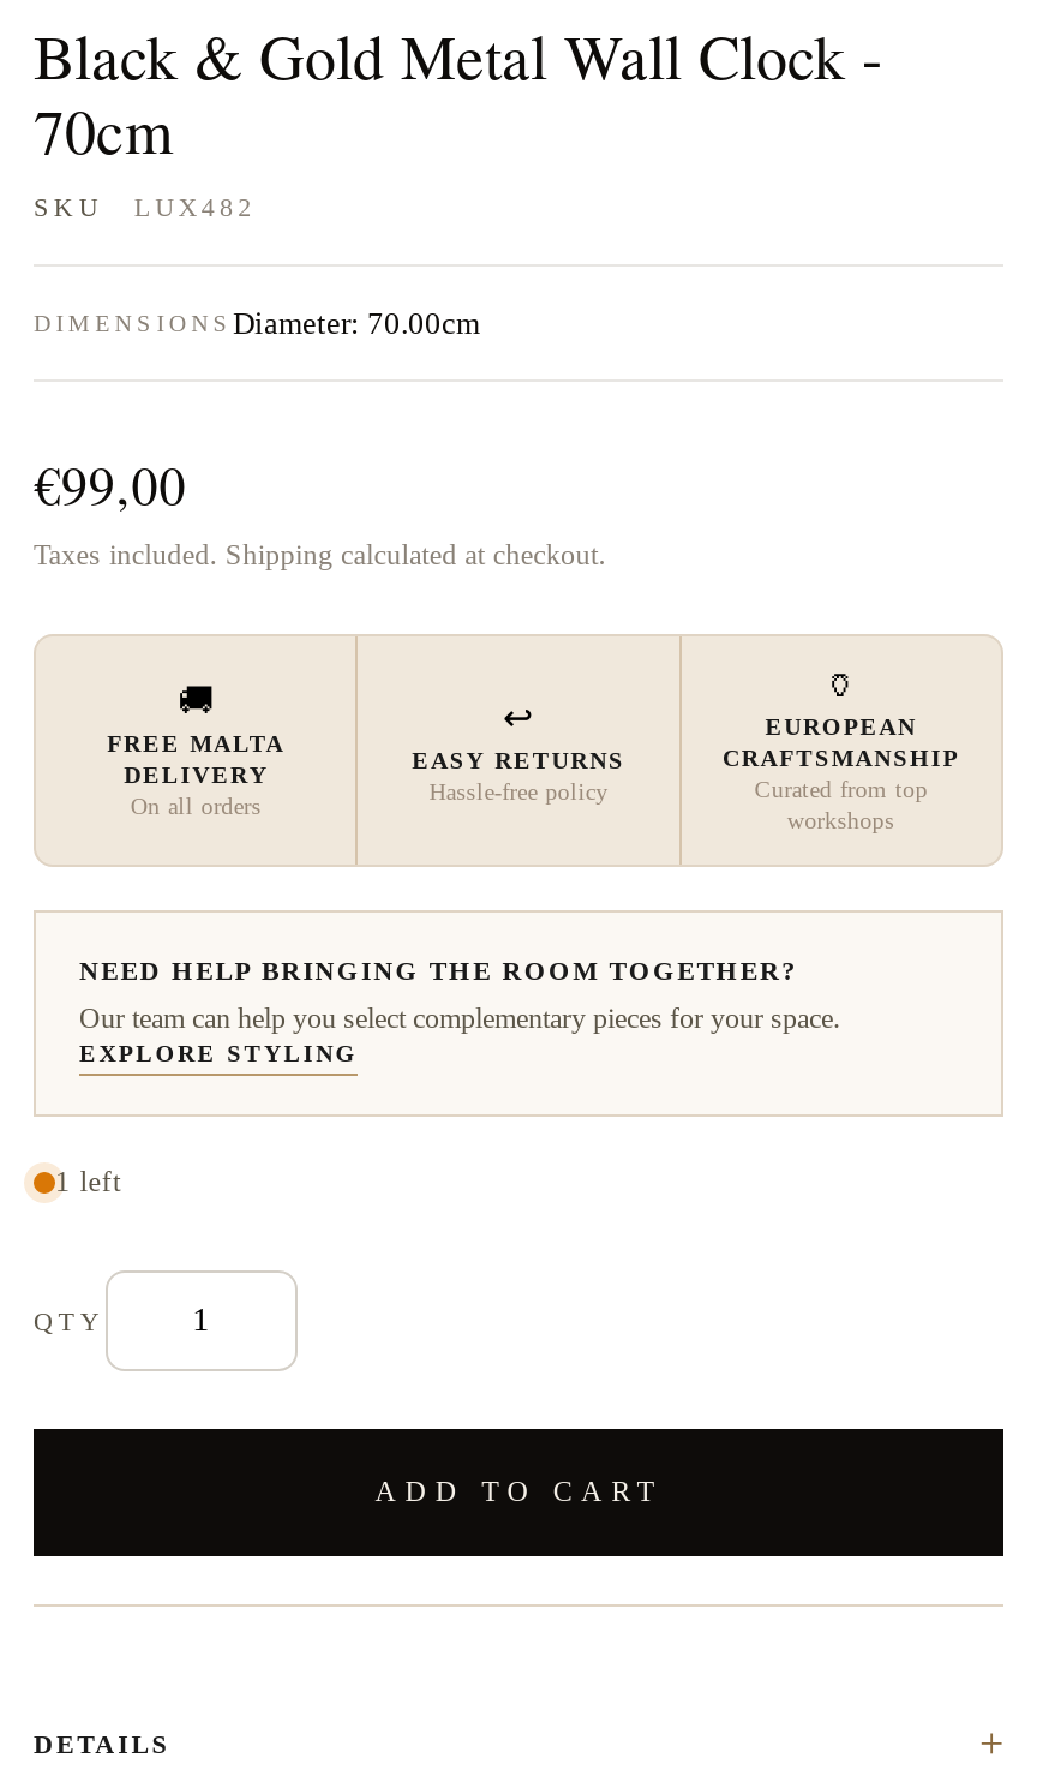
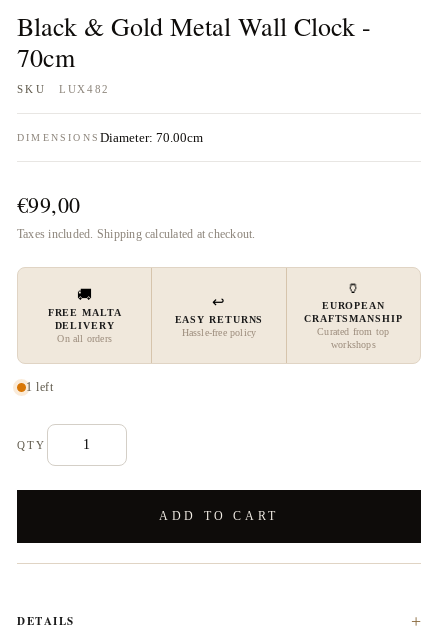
- NEED HELP BRINGING THE ROOM TOGETHER?
- Our team can help you select complementary pieces for your space.
- EXPLORE STYLING
